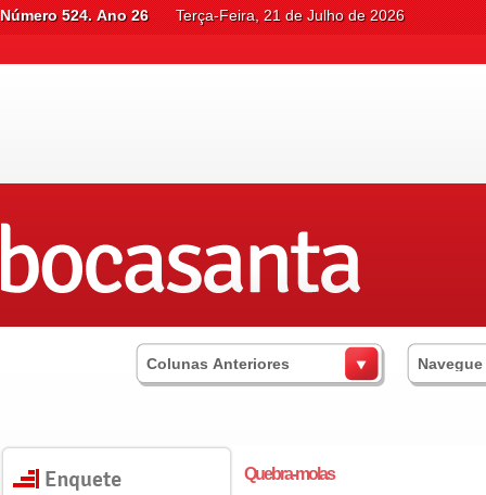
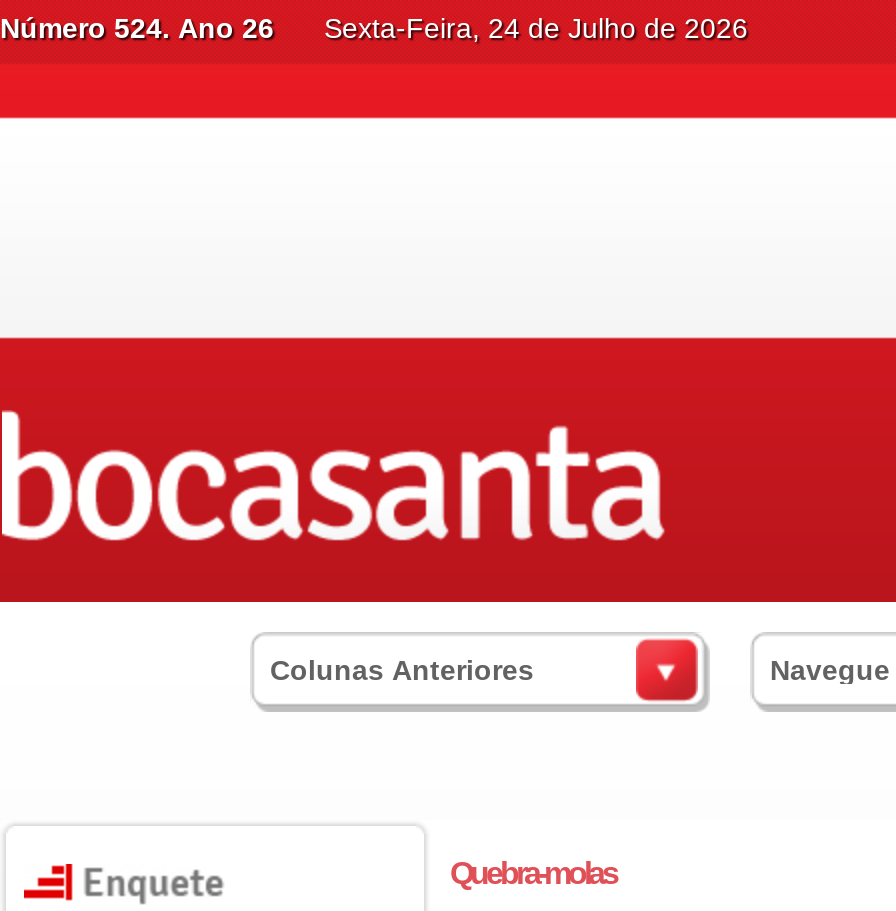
- Terça-Feira, 21 de Julho de 2026
+ Sexta-Feira, 24 de Julho de 2026
